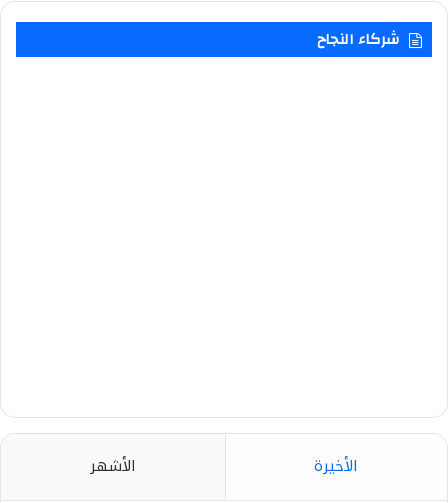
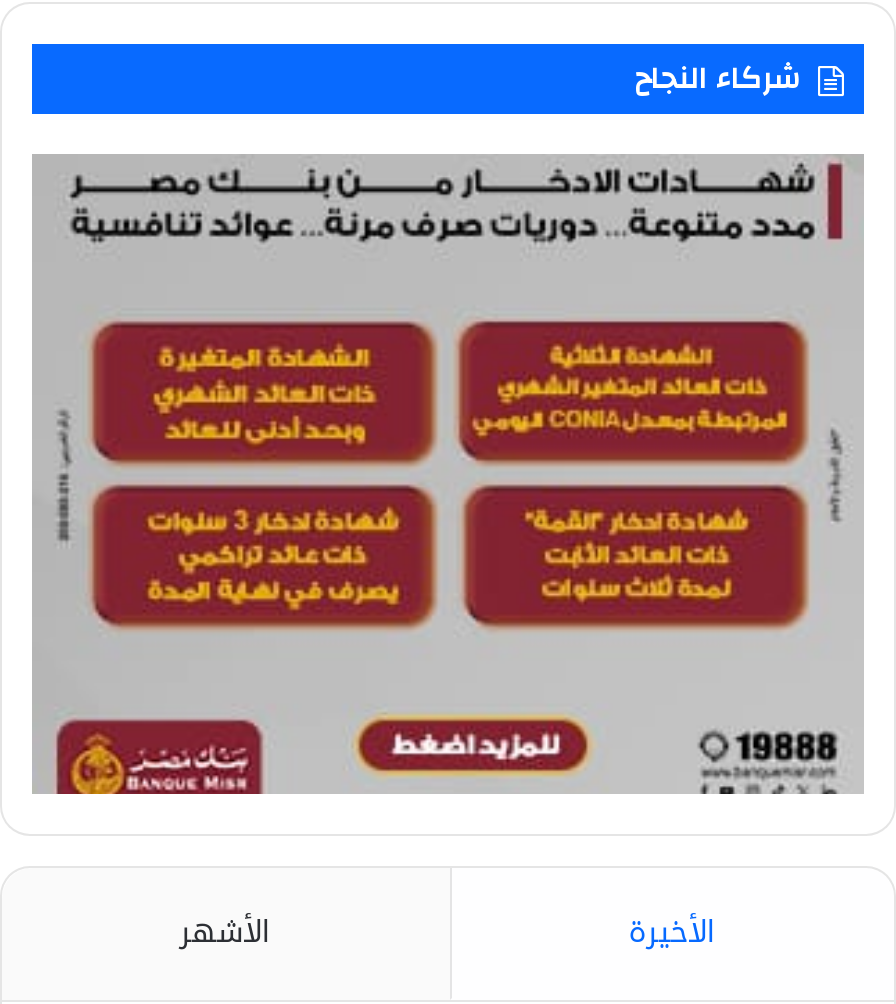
+ [image]
